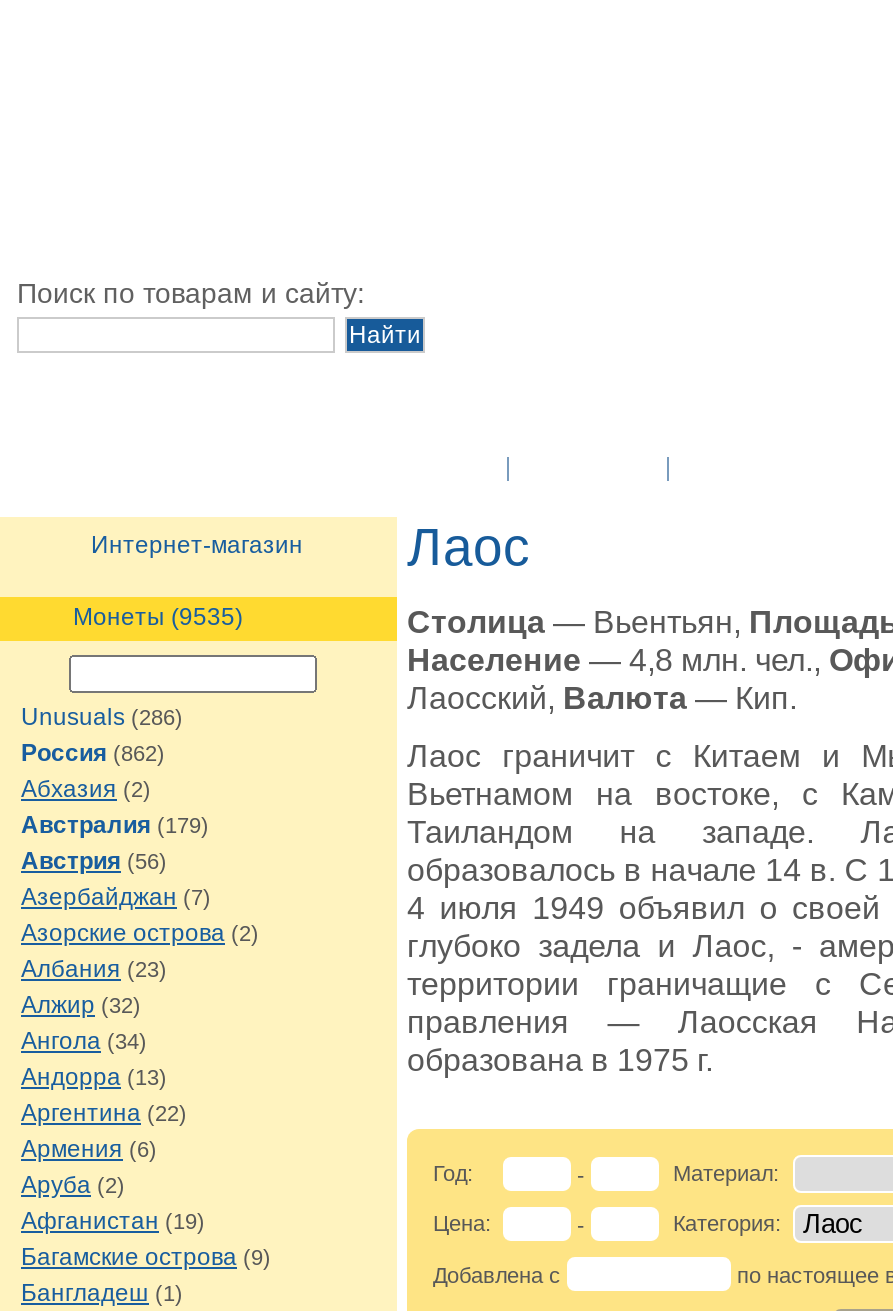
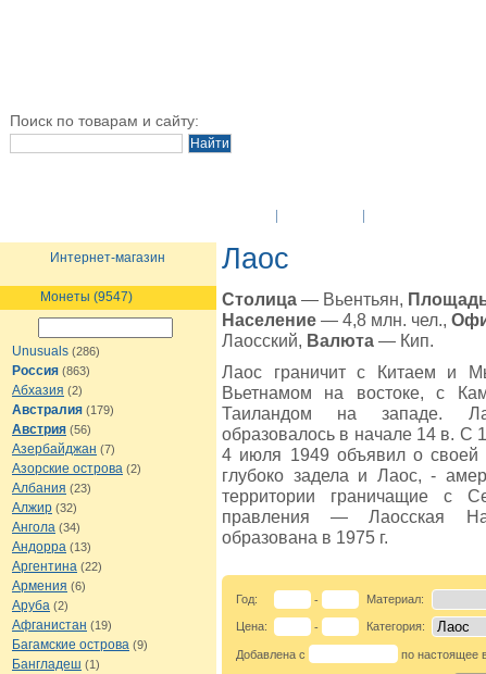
- Монеты (9535)
+ Монеты (9547)

- Россия (862)
+ Россия (863)
